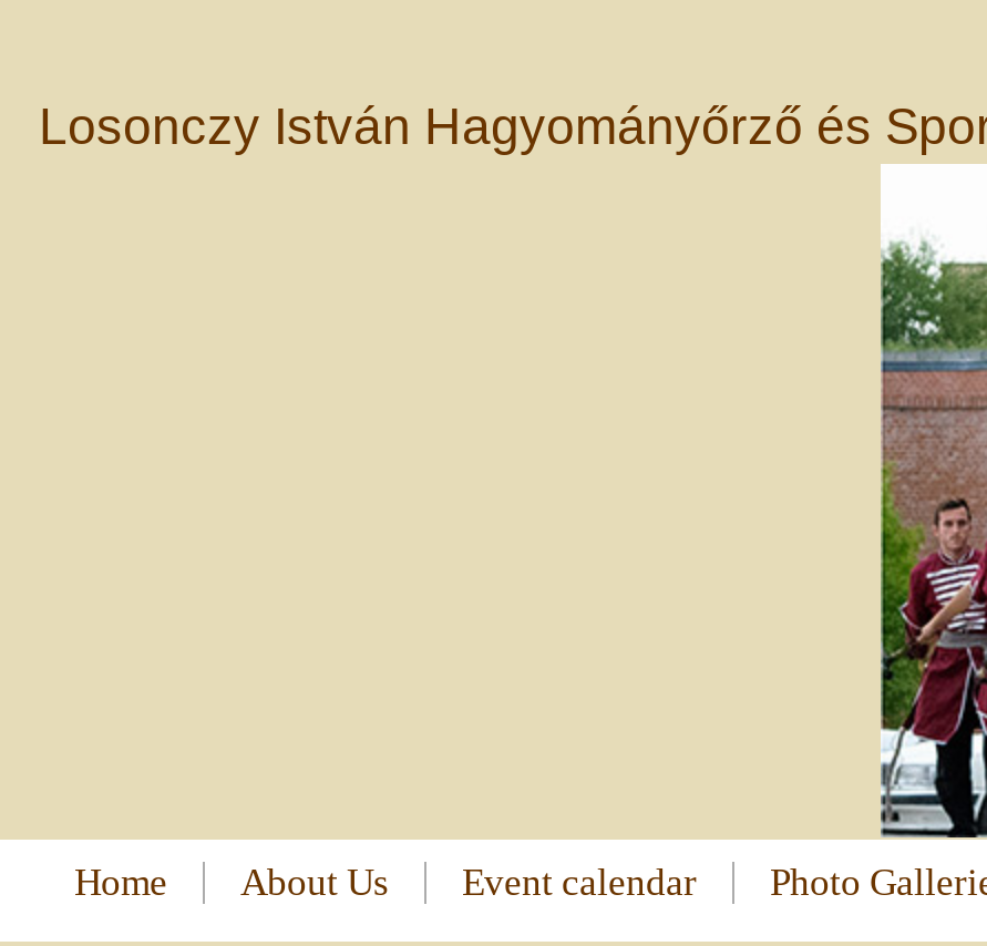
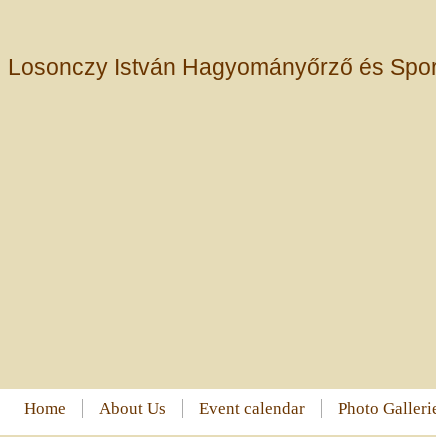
- [image]
